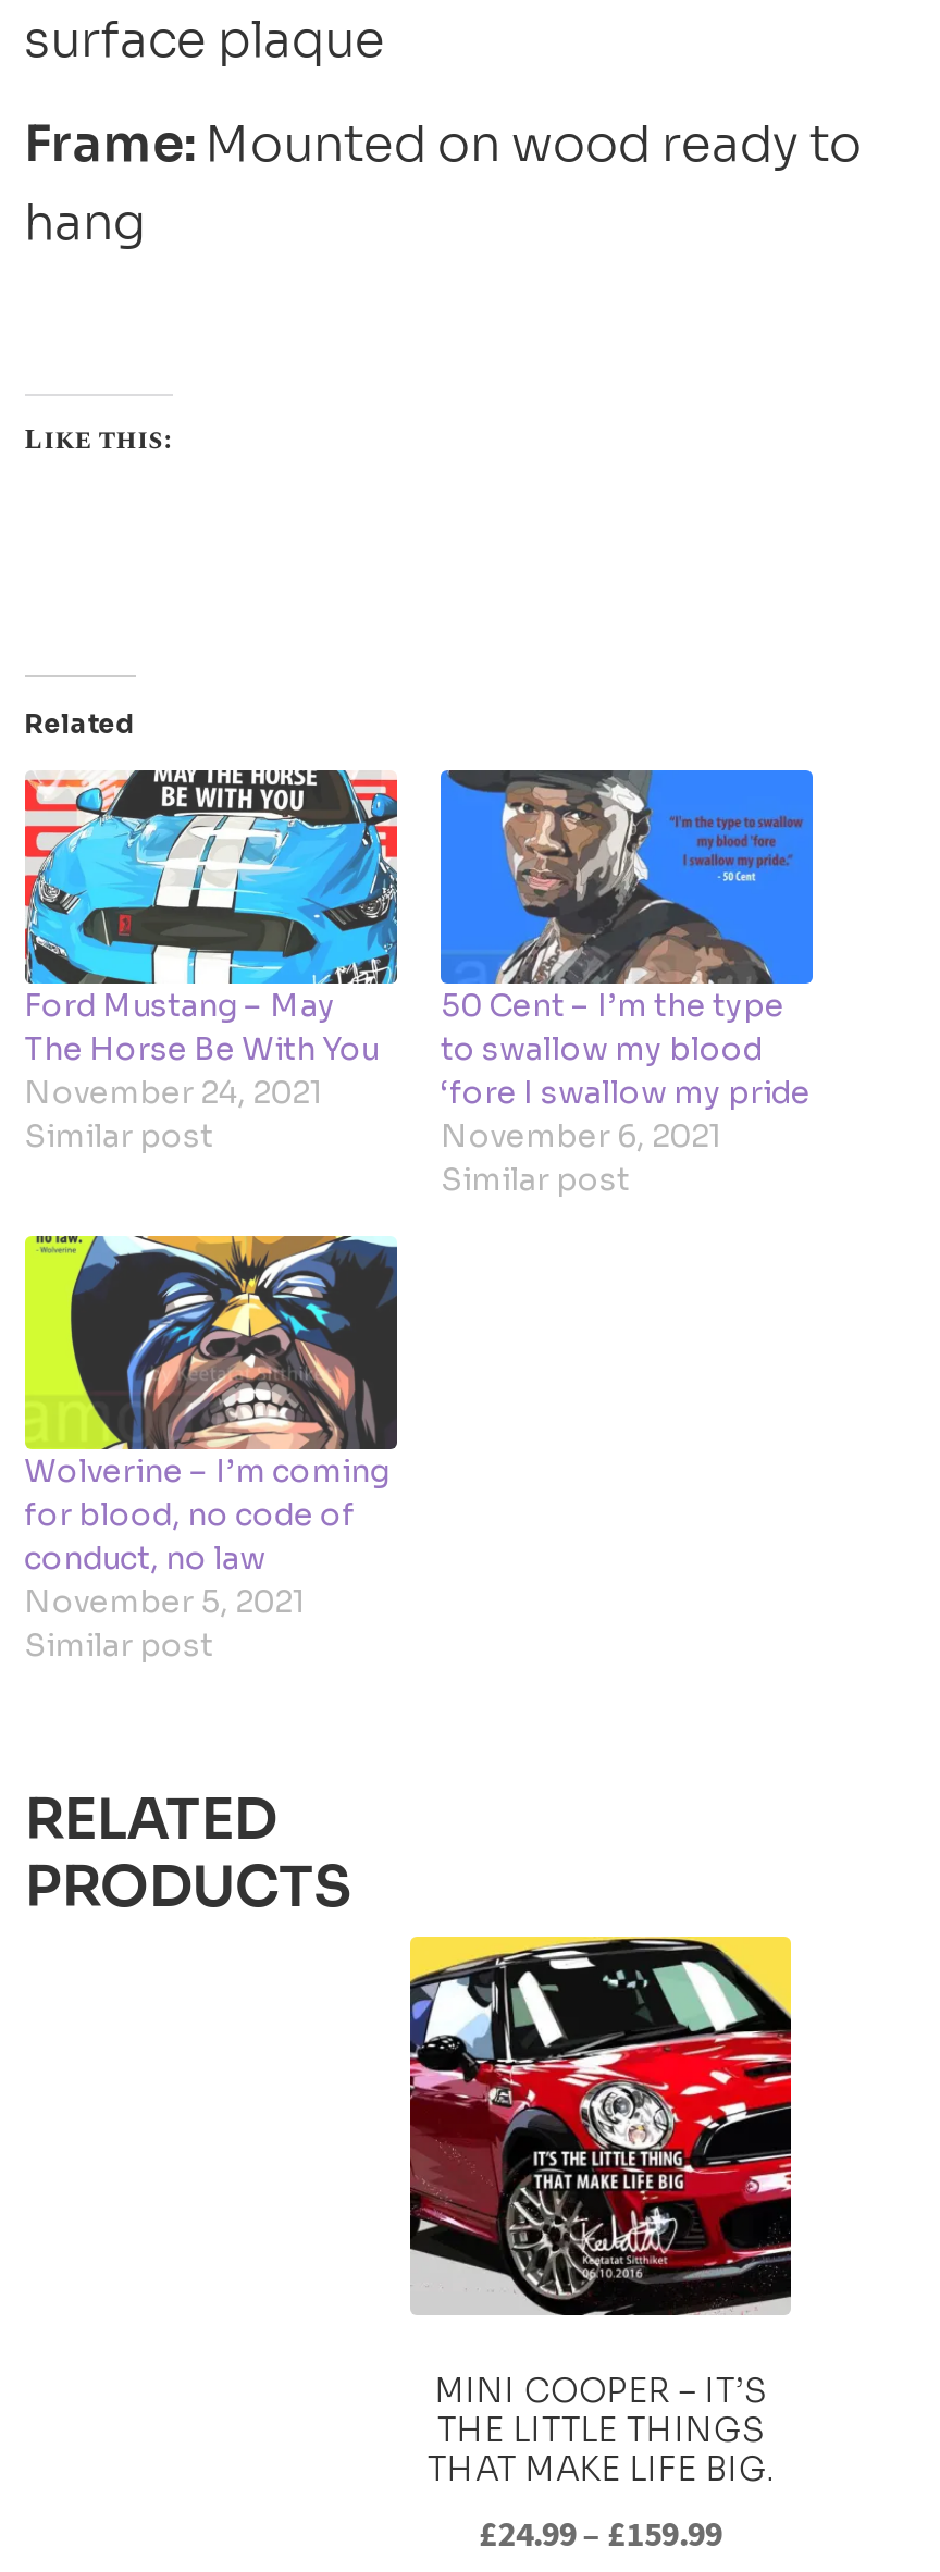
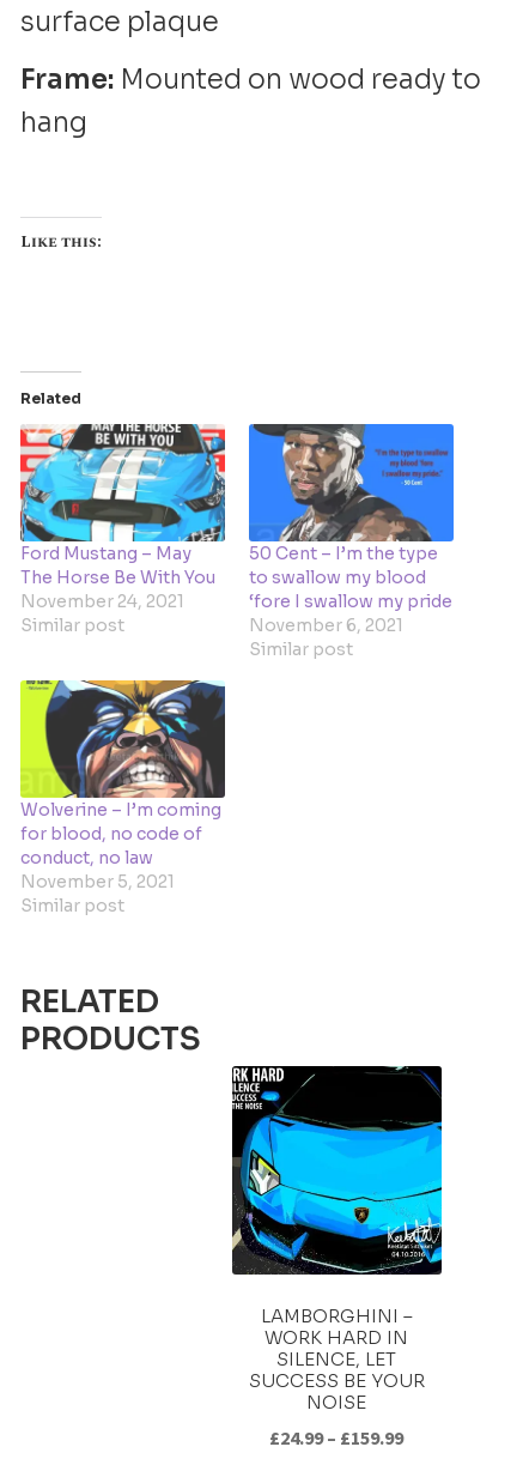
- [image]
- MINI COOPER – IT’S
- THE LITTLE THINGS
- THAT MAKE LIFE BIG.
+ [image]
+ LAMBORGHINI –
+ WORK HARD IN
+ SILENCE, LET
+ SUCCESS BE YOUR
+ NOISE
